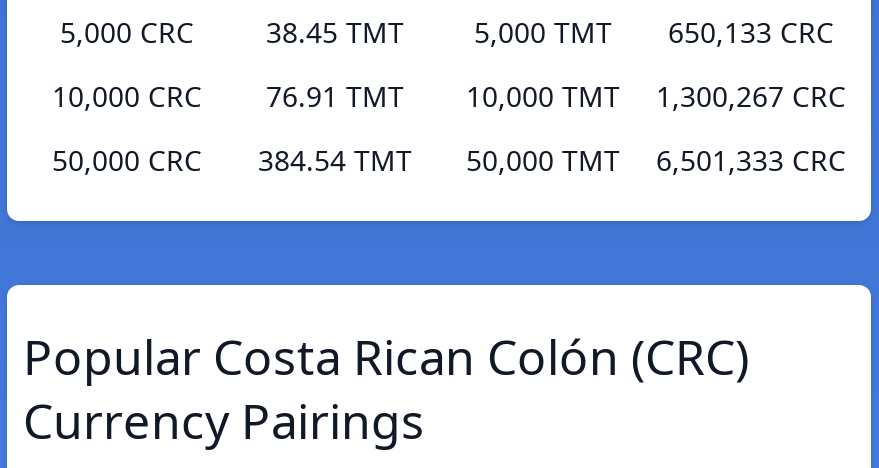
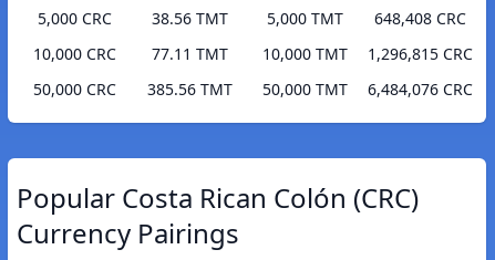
- 38.45 TMT
+ 38.56 TMT

- 650,133 CRC
+ 648,408 CRC

- 76.91 TMT
+ 77.11 TMT

- 1,300,267 CRC
+ 1,296,815 CRC

- 384.54 TMT
+ 385.56 TMT

- 6,501,333 CRC
+ 6,484,076 CRC
